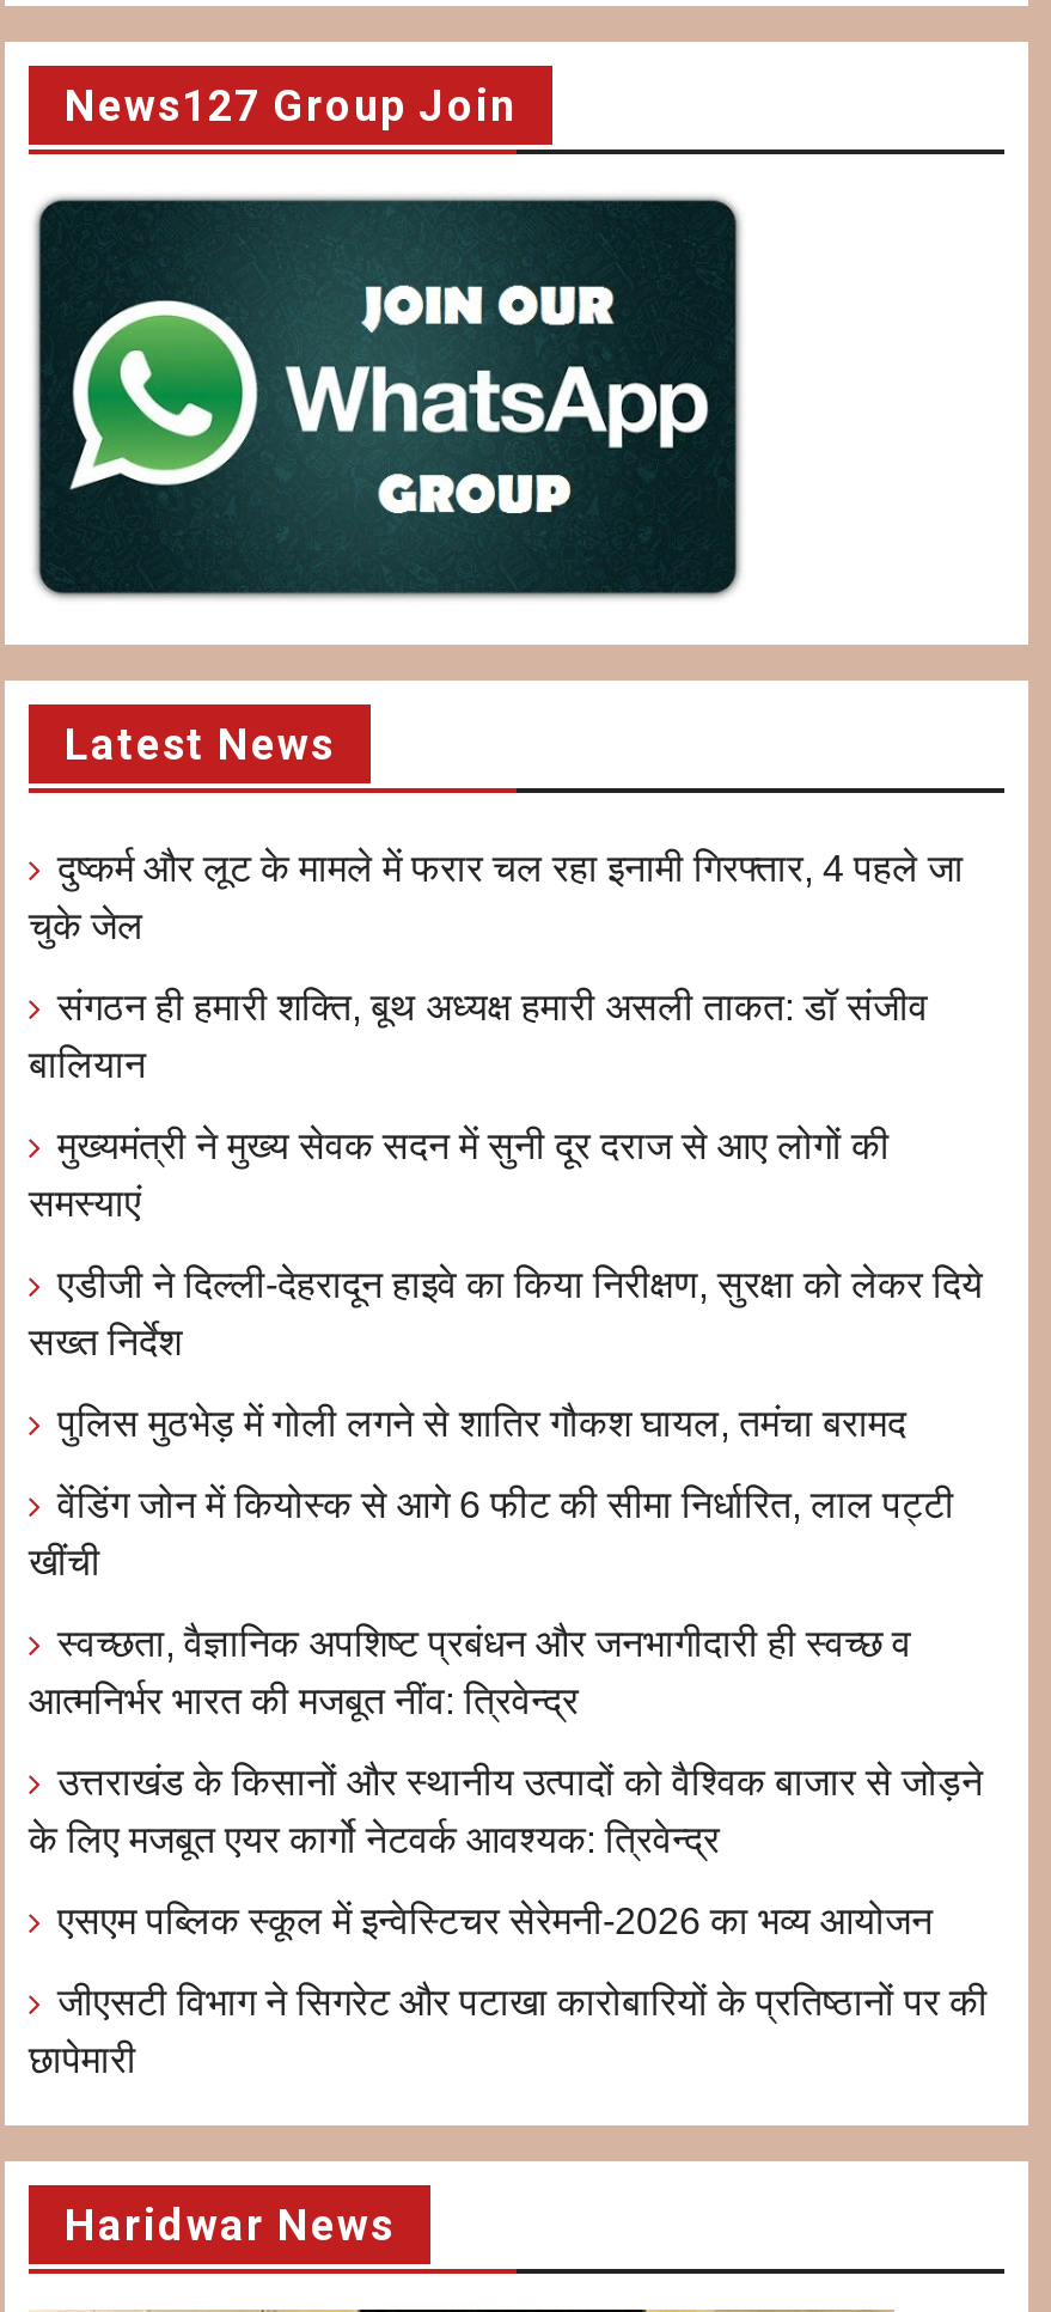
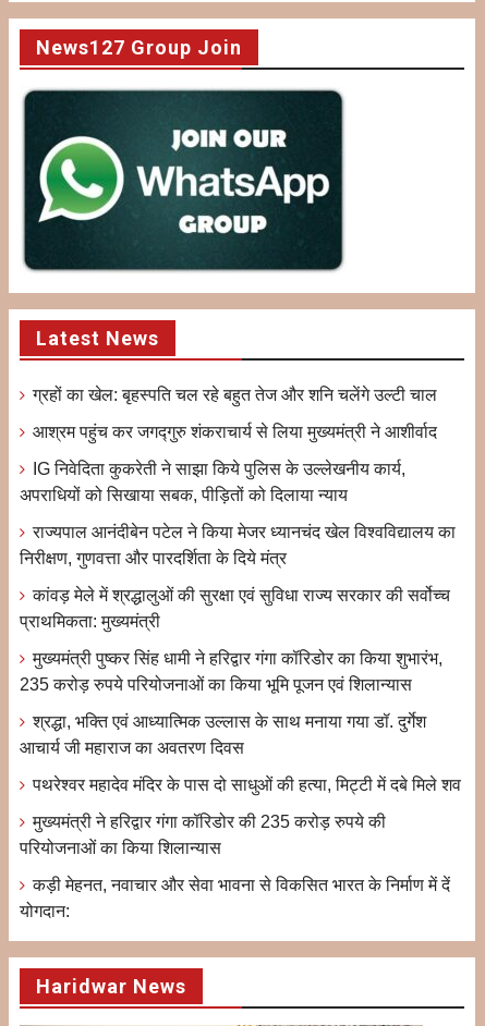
- दुष्कर्म और लूट के मामले में फरार चल रहा इनामी गिरफ्तार, 4 पहले जा
- चुके जेल
+ ग्रहों का खेल: बृहस्पति चल रहे बहुत तेज और शनि चलेंगे उल्टी चाल

- संगठन ही हमारी शक्ति, बूथ अध्यक्ष हमारी असली ताकत: डॉ संजीव
- बालियान
+ आश्रम पहुंच कर जगद्गुरु शंकराचार्य से लिया मुख्यमंत्री ने आशीर्वाद

- मुख्यमंत्री ने मुख्य सेवक सदन में सुनी दूर दराज से आए लोगों की
- समस्याएं
+ IG निवेदिता कुकरेती ने साझा किये पुलिस के उल्लेखनीय कार्य,
+ अपराधियों को सिखाया सबक, पीड़ितों को दिलाया न्याय

- एडीजी ने दिल्ली-देहरादून हाइवे का किया निरीक्षण, सुरक्षा को लेकर दिये
- सख्त निर्देश
+ राज्यपाल आनंदीबेन पटेल ने किया मेजर ध्यानचंद खेल विश्वविद्यालय का
+ निरीक्षण, गुणवत्ता और पारदर्शिता के दिये मंत्र

- पुलिस मुठभेड़ में गोली लगने से शातिर गौकश घायल, तमंचा बरामद
+ कांवड़ मेले में श्रद्धालुओं की सुरक्षा एवं सुविधा राज्य सरकार की सर्वोच्च
+ प्राथमिकता: मुख्यमंत्री

- वेंडिंग जोन में कियोस्क से आगे 6 फीट की सीमा निर्धारित, लाल पट्टी
- खींची
+ मुख्यमंत्री पुष्कर सिंह धामी ने हरिद्वार गंगा कॉरिडोर का किया शुभारंभ,
+ 235 करोड़ रुपये परियोजनाओं का किया भूमि पूजन एवं शिलान्यास

- स्वच्छता, वैज्ञानिक अपशिष्ट प्रबंधन और जनभागीदारी ही स्वच्छ व
- आत्मनिर्भर भारत की मजबूत नींव: त्रिवेन्द्र
+ श्रद्धा, भक्ति एवं आध्यात्मिक उल्लास के साथ मनाया गया डॉ. दुर्गेश
+ आचार्य जी महाराज का अवतरण दिवस

- उत्तराखंड के किसानों और स्थानीय उत्पादों को वैश्विक बाजार से जोड़ने
- के लिए मजबूत एयर कार्गो नेटवर्क आवश्यक: त्रिवेन्द्र
+ पथरेश्वर महादेव मंदिर के पास दो साधुओं की हत्या, मिट्टी में दबे मिले शव

- एसएम पब्लिक स्कूल में इन्वेस्टिचर सेरेमनी-2026 का भव्य आयोजन
+ मुख्यमंत्री ने हरिद्वार गंगा कॉरिडोर की 235 करोड़ रुपये की
+ परियोजनाओं का किया शिलान्यास

- जीएसटी विभाग ने सिगरेट और पटाखा कारोबारियों के प्रतिष्ठानों पर की
- छापेमारी
+ कड़ी मेहनत, नवाचार और सेवा भावना से विकसित भारत के निर्माण में दें
+ योगदान:
